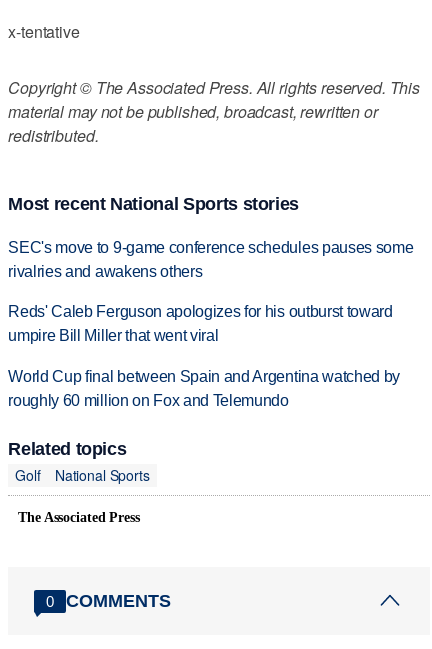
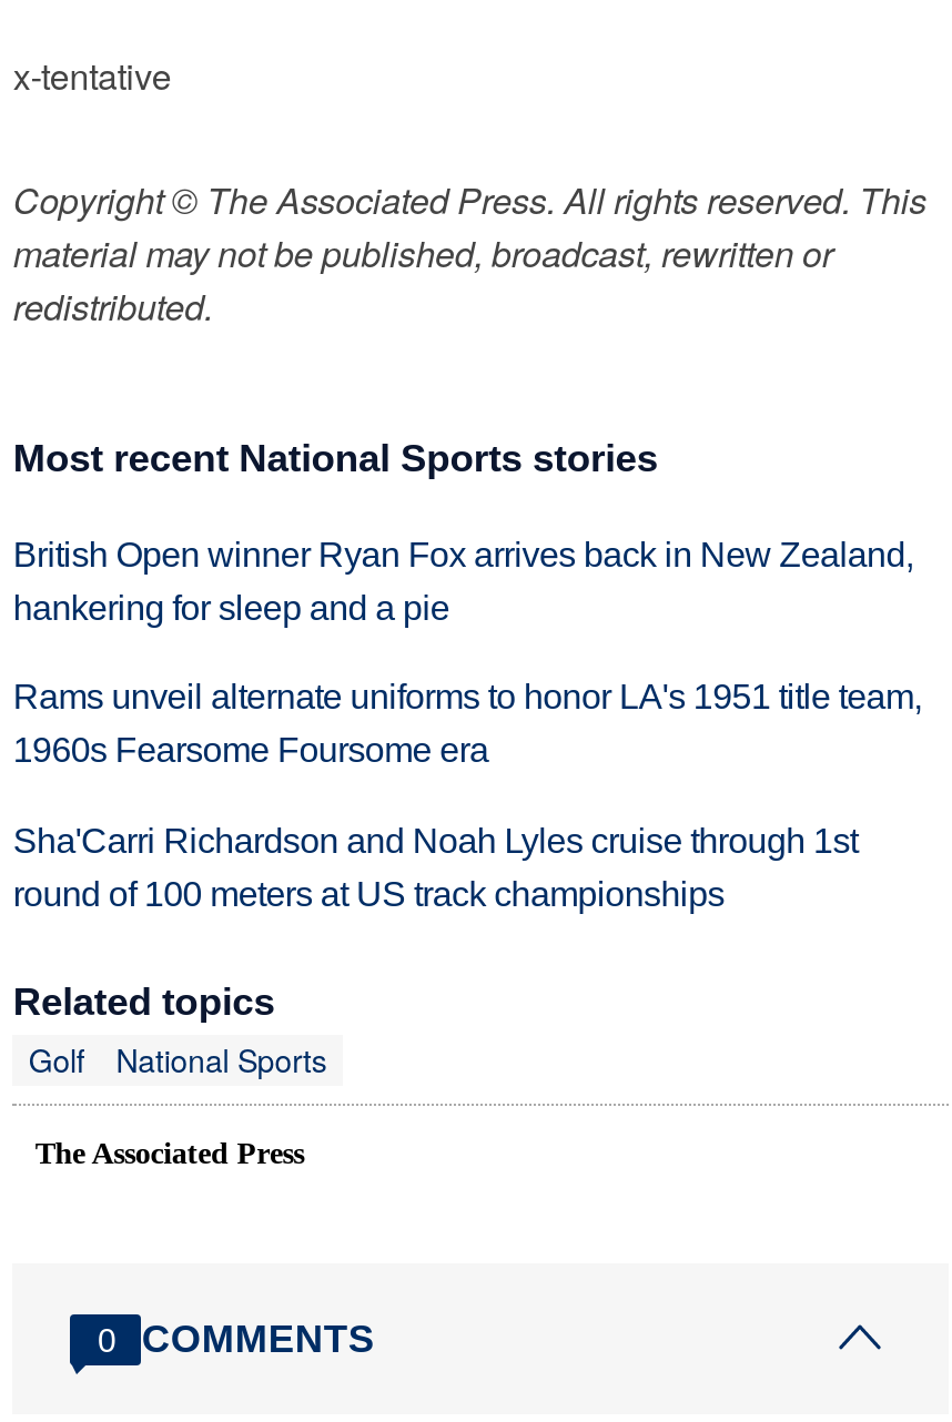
- SEC's move to 9-game conference schedules pauses some
- rivalries and awakens others
+ British Open winner Ryan Fox arrives back in New Zealand,
+ hankering for sleep and a pie

- Reds' Caleb Ferguson apologizes for his outburst toward
- umpire Bill Miller that went viral
+ Rams unveil alternate uniforms to honor LA's 1951 title team,
+ 1960s Fearsome Foursome era

- World Cup final between Spain and Argentina watched by
- roughly 60 million on Fox and Telemundo
+ Sha'Carri Richardson and Noah Lyles cruise through 1st
+ round of 100 meters at US track championships
